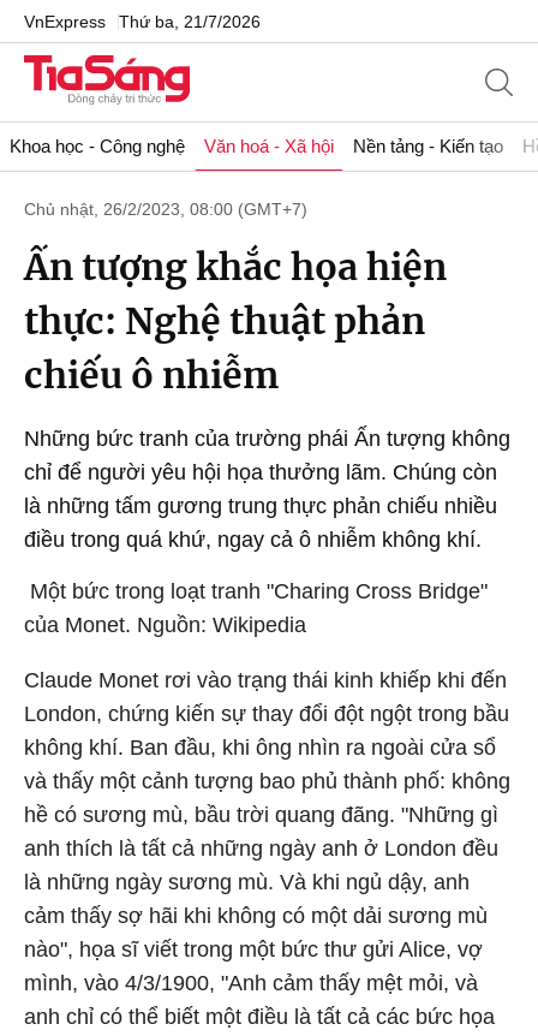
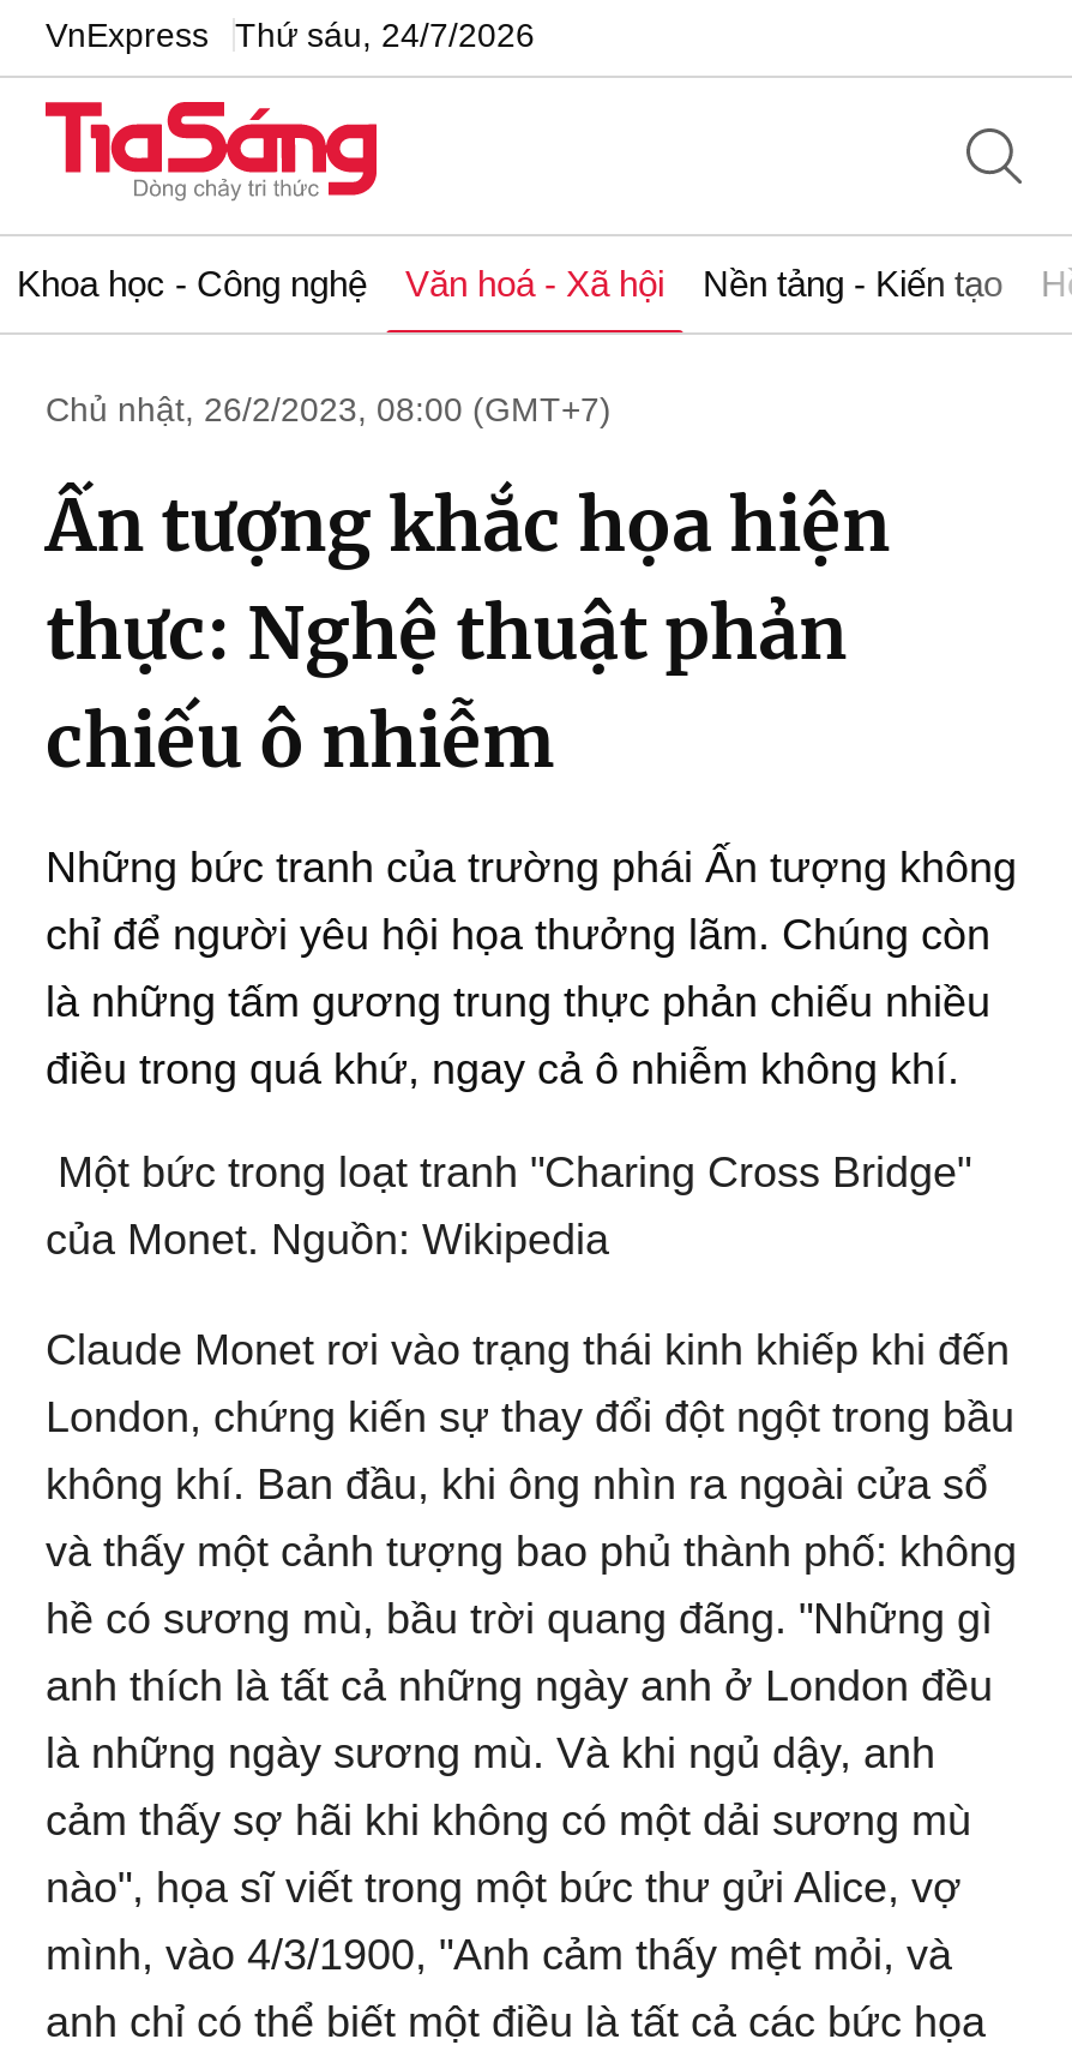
- VnExpress Thứ ba, 21/7/2026
+ VnExpress Thứ sáu, 24/7/2026
